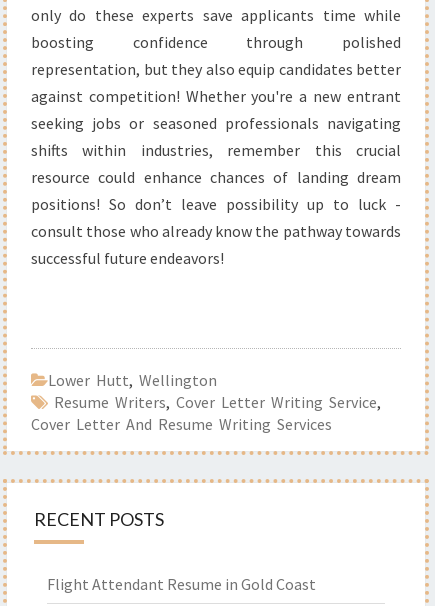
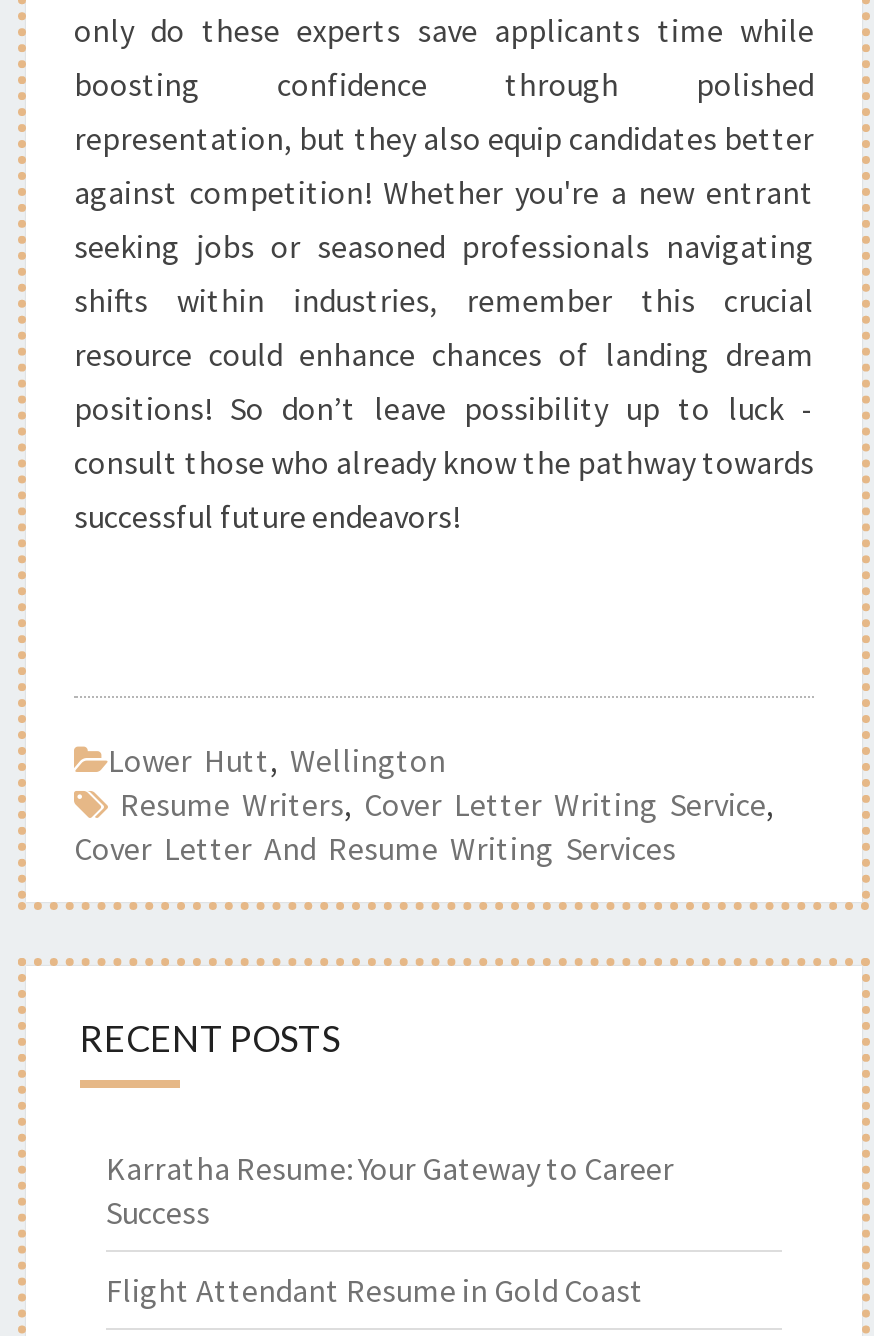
+ Karratha Resume: Your Gateway to Career
+ Success
